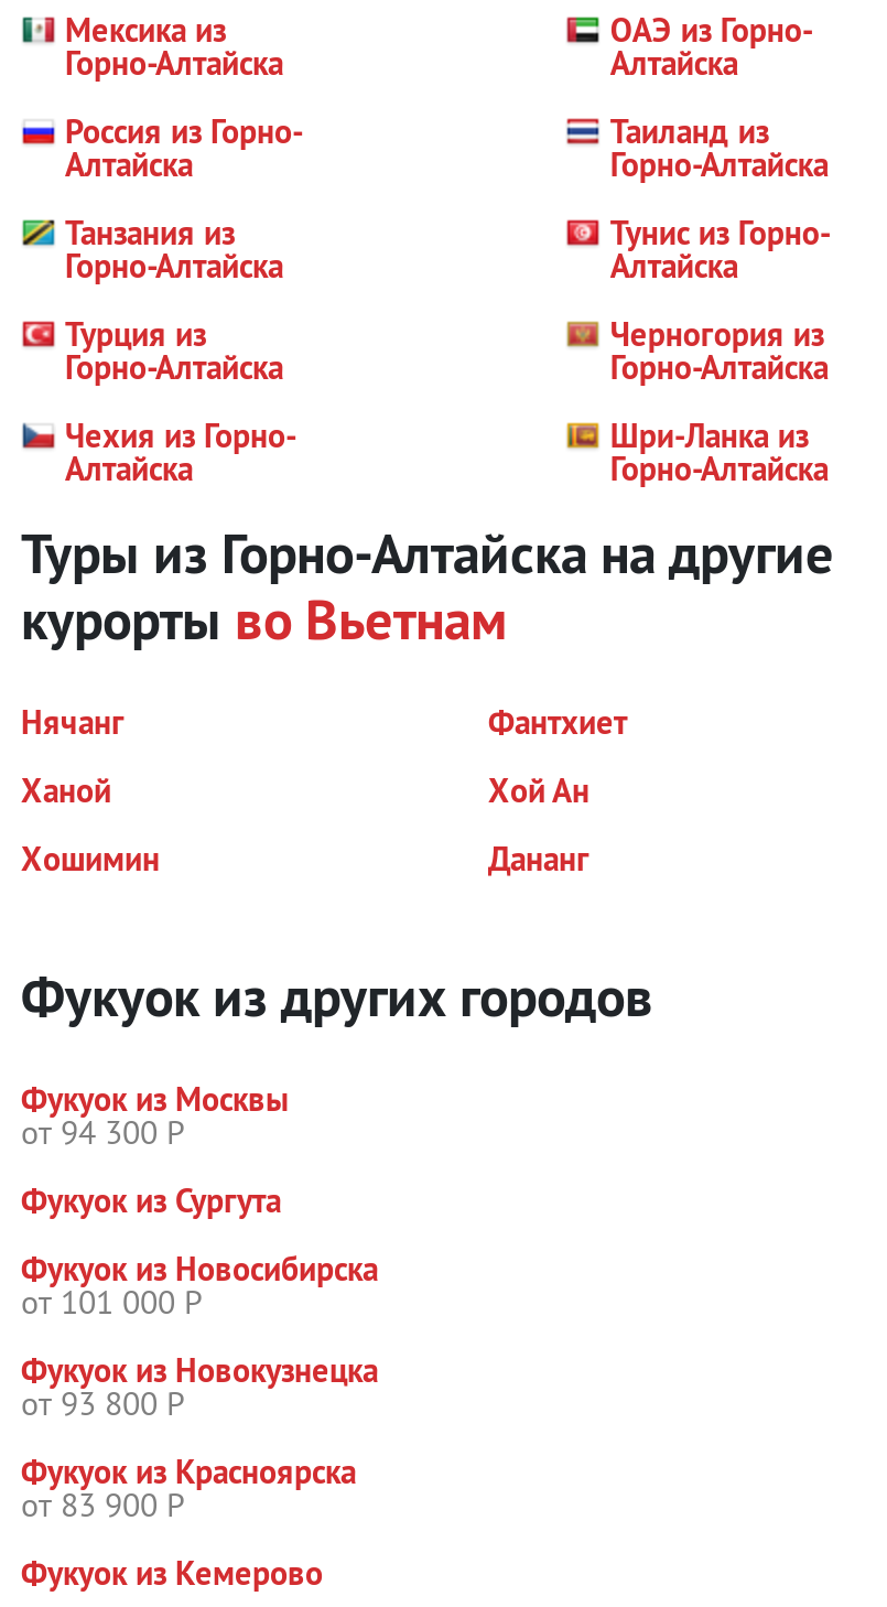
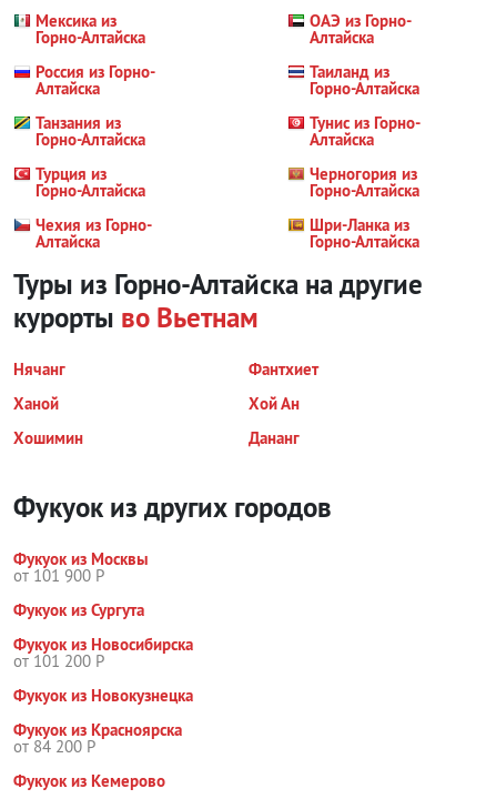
- от 94 300 Р
+ от 101 900 Р

- от 101 000 Р
+ от 101 200 Р

- от 93 800 Р

- от 83 900 Р
+ от 84 200 Р
